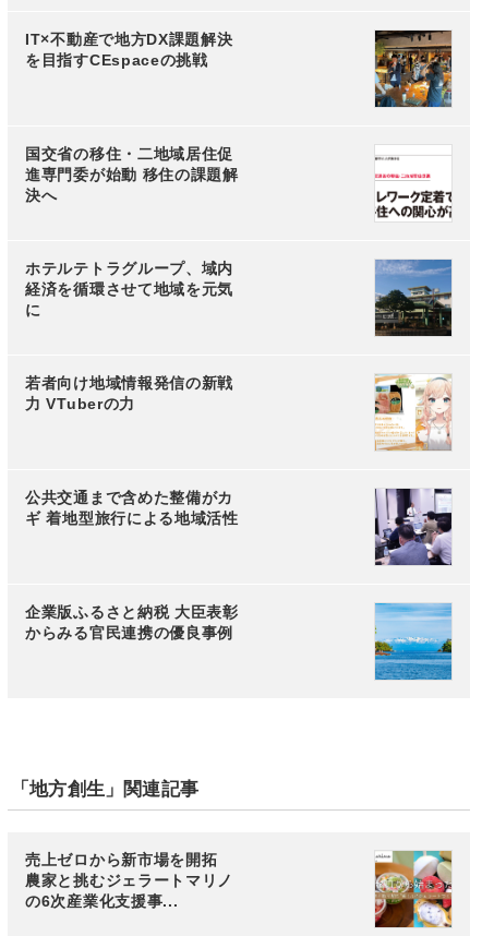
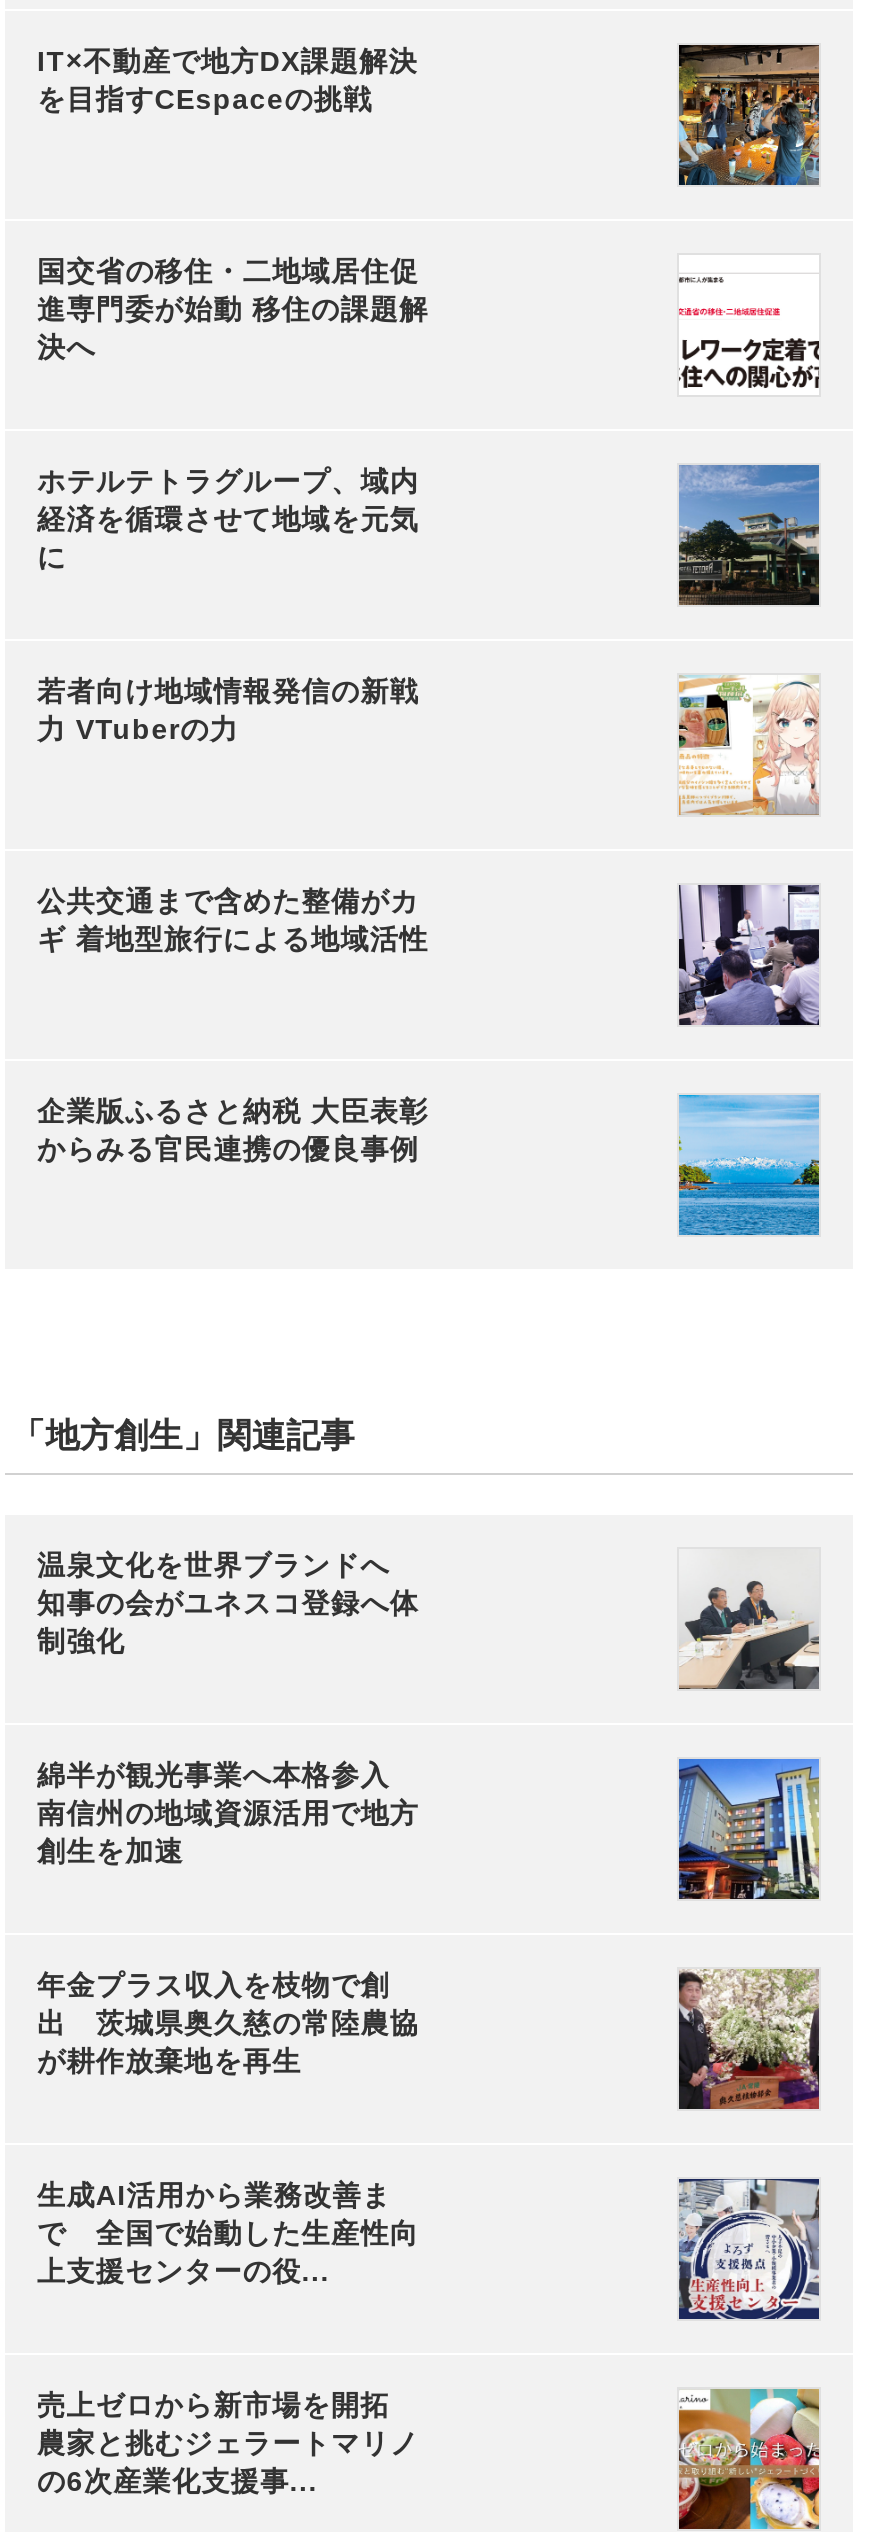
+ 温泉文化を世界ブランドへ
+ 知事の会がユネスコ登録へ体
+ 制強化

+ 綿半が観光事業へ本格参入
+ 南信州の地域資源活用で地方
+ 創生を加速

+ 年金プラス収入を枝物で創
+ 出 茨城県奥久慈の常陸農協
+ が耕作放棄地を再生

+ 生成AI活用から業務改善ま
+ で 全国で始動した生産性向
+ 上支援センターの役...

+ [image]

+ [image]

+ [image]

+ [image]
